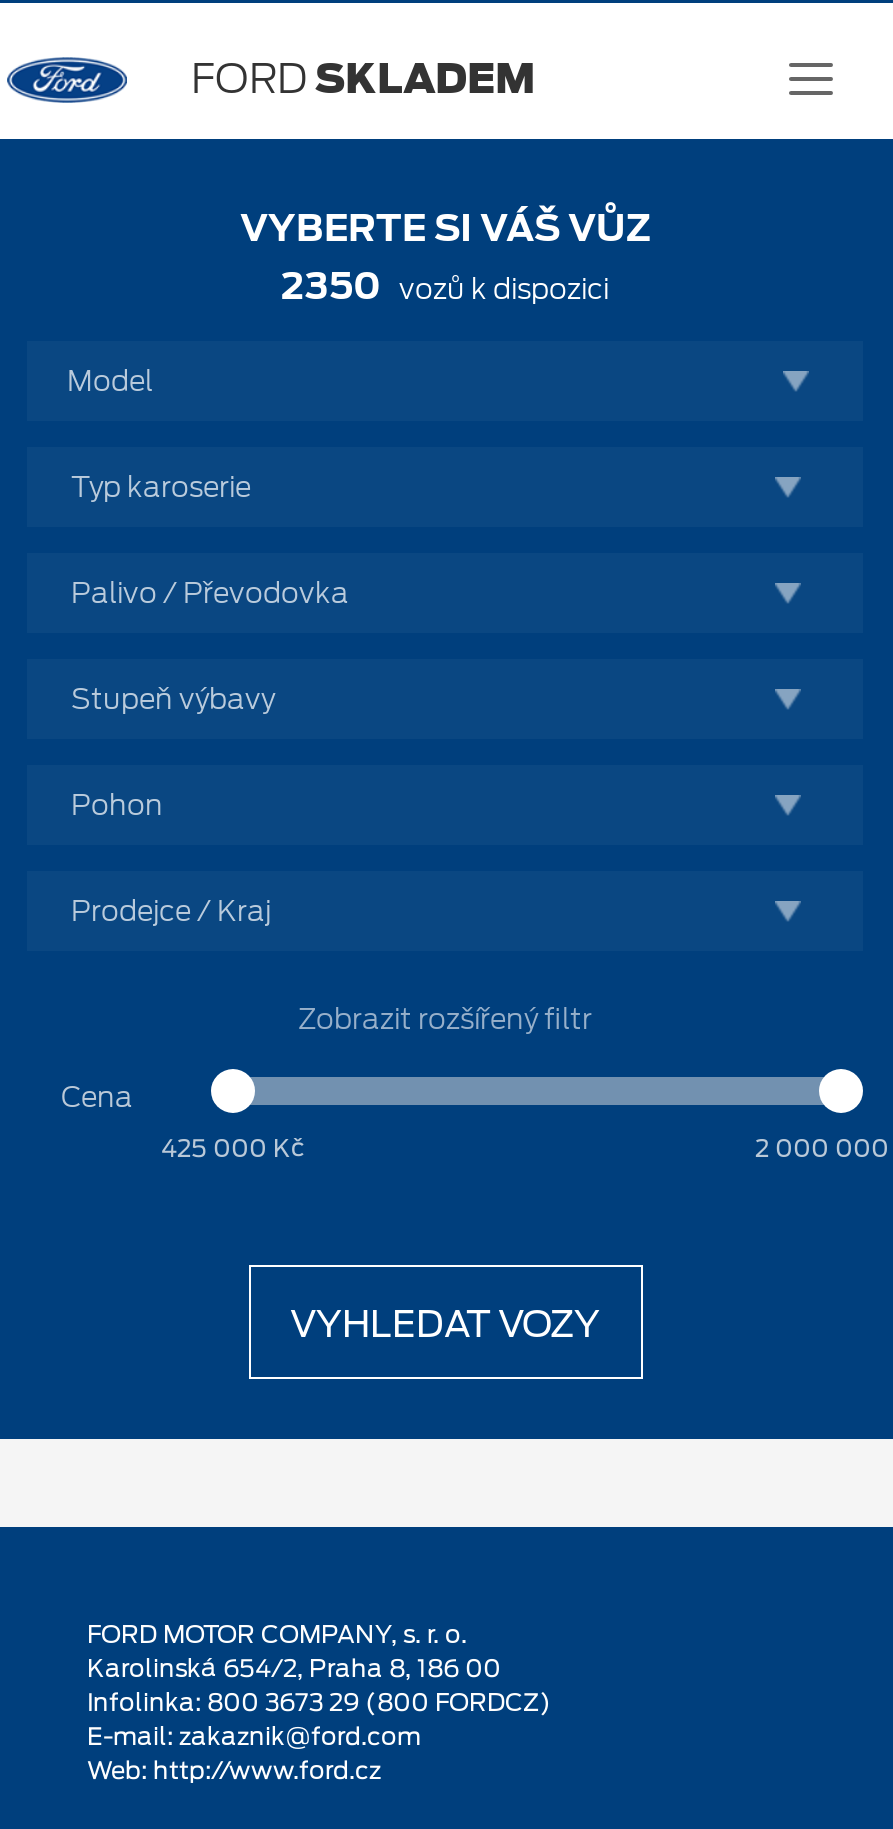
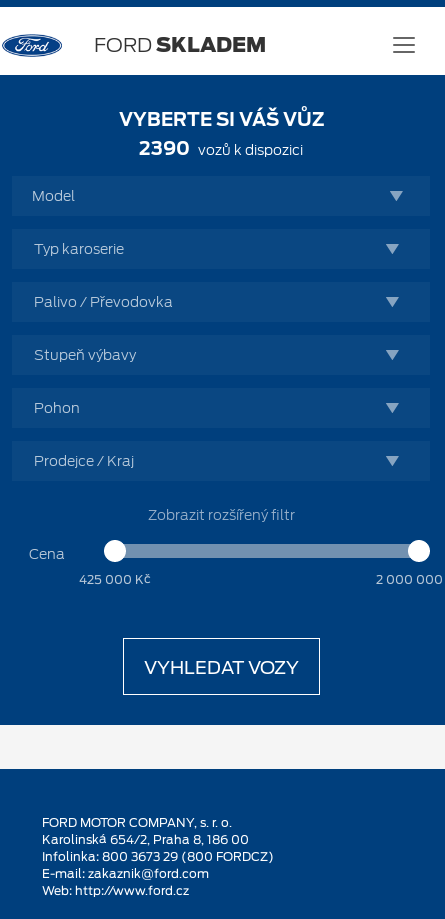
- 2350 vozů k dispozici
+ 2390 vozů k dispozici
